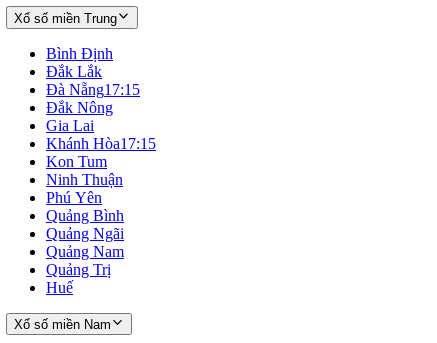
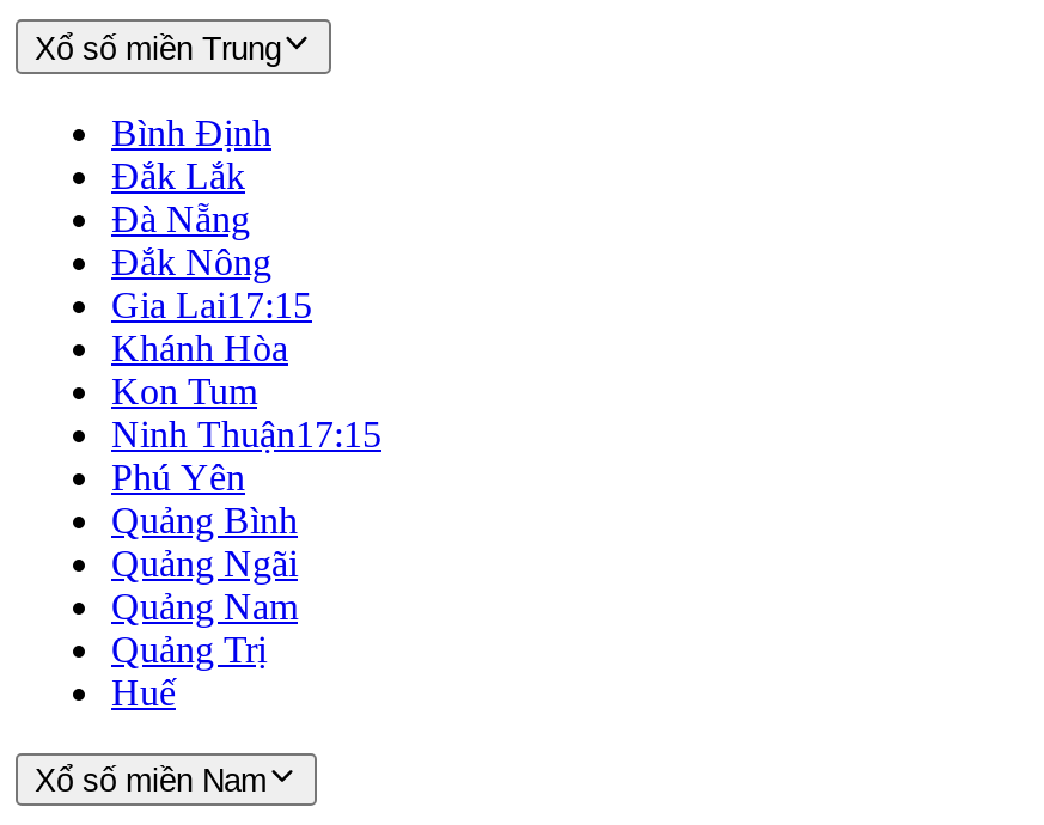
- Đà Nẵng 17:15
+ Đà Nẵng

- Gia Lai
- Khánh Hòa 17:15
+ Gia Lai17:15
+ Khánh Hòa

- Ninh Thuận
+ Ninh Thuận17:15
